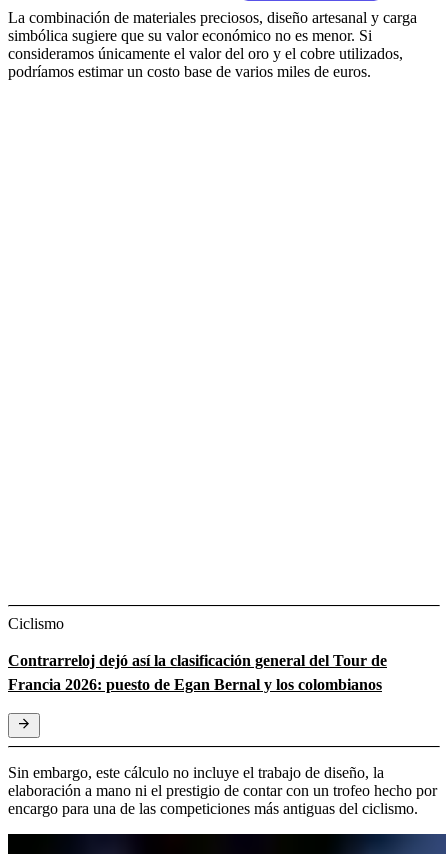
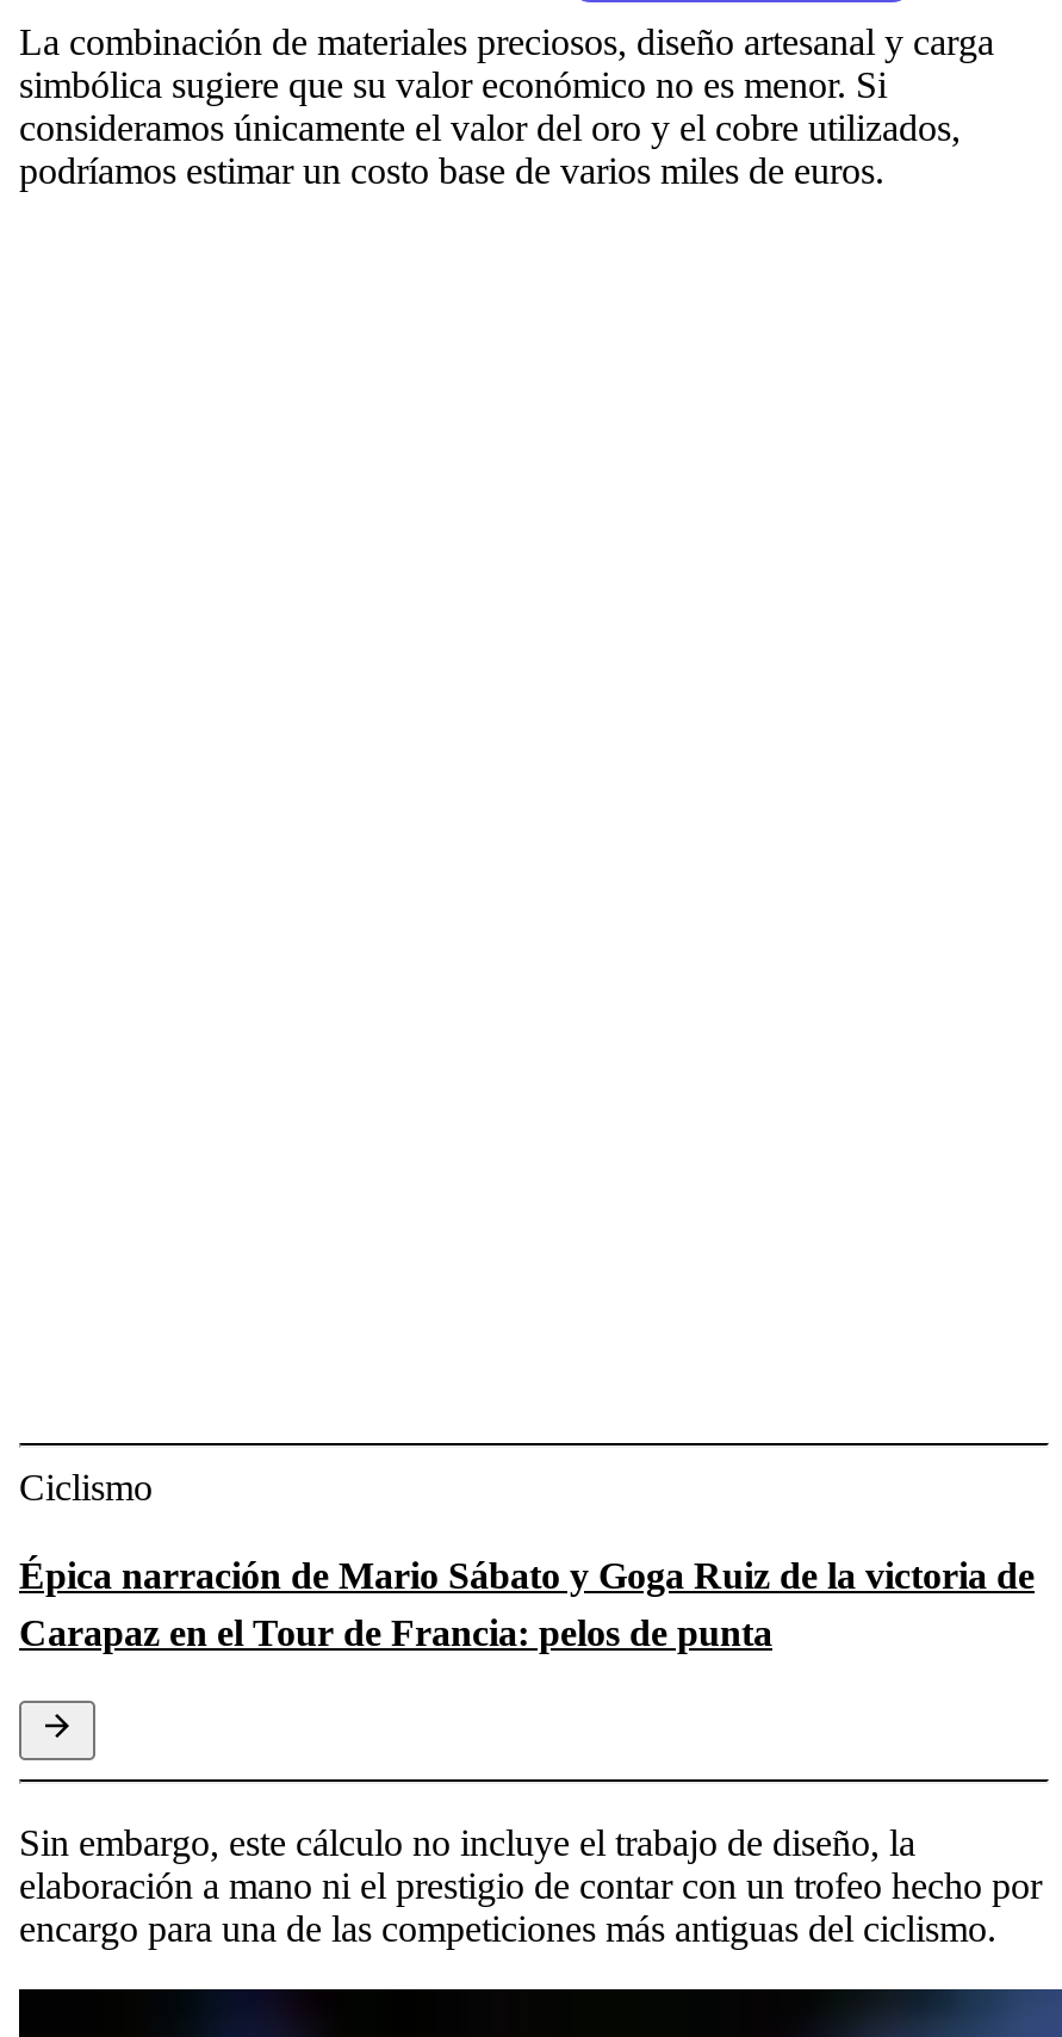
- Contrarreloj dejó así la clasificación general del Tour de
- Francia 2026: puesto de Egan Bernal y los colombianos
+ Épica narración de Mario Sábato y Goga Ruiz de la victoria de
+ Carapaz en el Tour de Francia: pelos de punta
